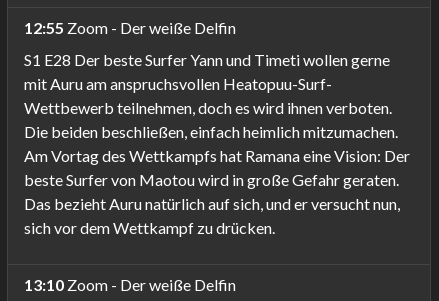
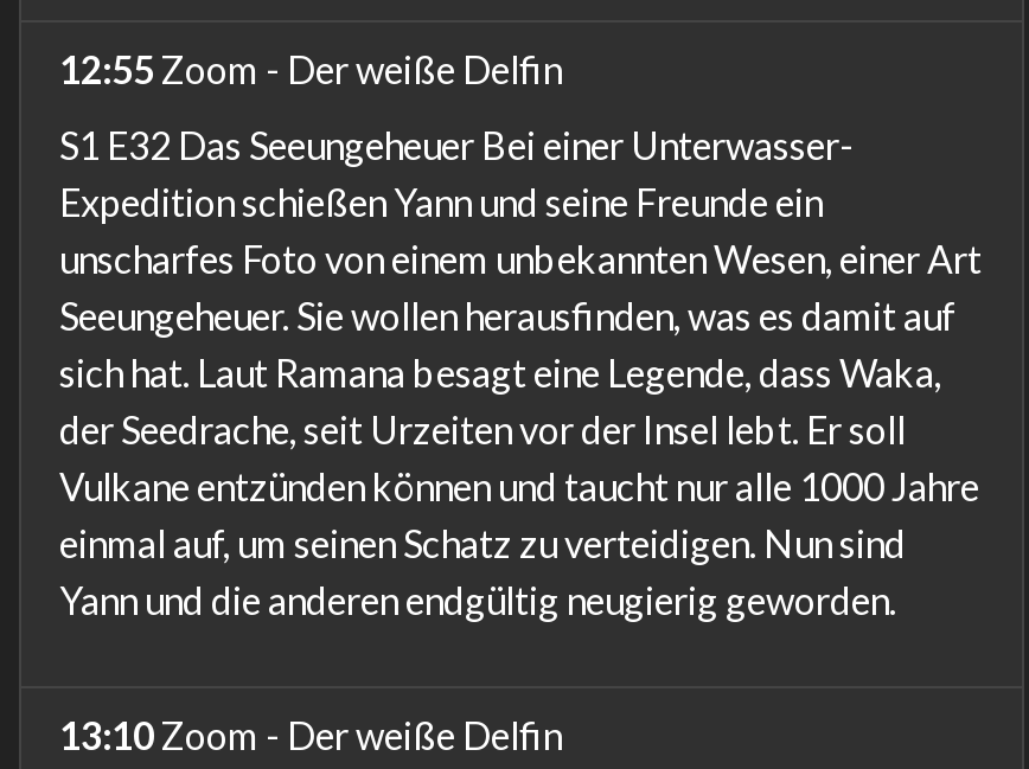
- S1 E28 Der beste Surfer Yann und Timeti wollen gerne
- mit Auru am anspruchsvollen Heatopuu-Surf-
- Wettbewerb teilnehmen, doch es wird ihnen verboten.
- Die beiden beschließen, einfach heimlich mitzumachen.
- Am Vortag des Wettkampfs hat Ramana eine Vision: Der
- beste Surfer von Maotou wird in große Gefahr geraten.
- Das bezieht Auru natürlich auf sich, und er versucht nun,
- sich vor dem Wettkampf zu drücken.
+ S1 E32 Das Seeungeheuer Bei einer Unterwasser-
+ Expedition schießen Yann und seine Freunde ein
+ unscharfes Foto von einem unbekannten Wesen, einer Art
+ Seeungeheuer. Sie wollen herausfinden, was es damit auf
+ sich hat. Laut Ramana besagt eine Legende, dass Waka,
+ der Seedrache, seit Urzeiten vor der Insel lebt. Er soll
+ Vulkane entzünden können und taucht nur alle 1000 Jahre
+ einmal auf, um seinen Schatz zu verteidigen. Nun sind
+ Yann und die anderen endgültig neugierig geworden.
